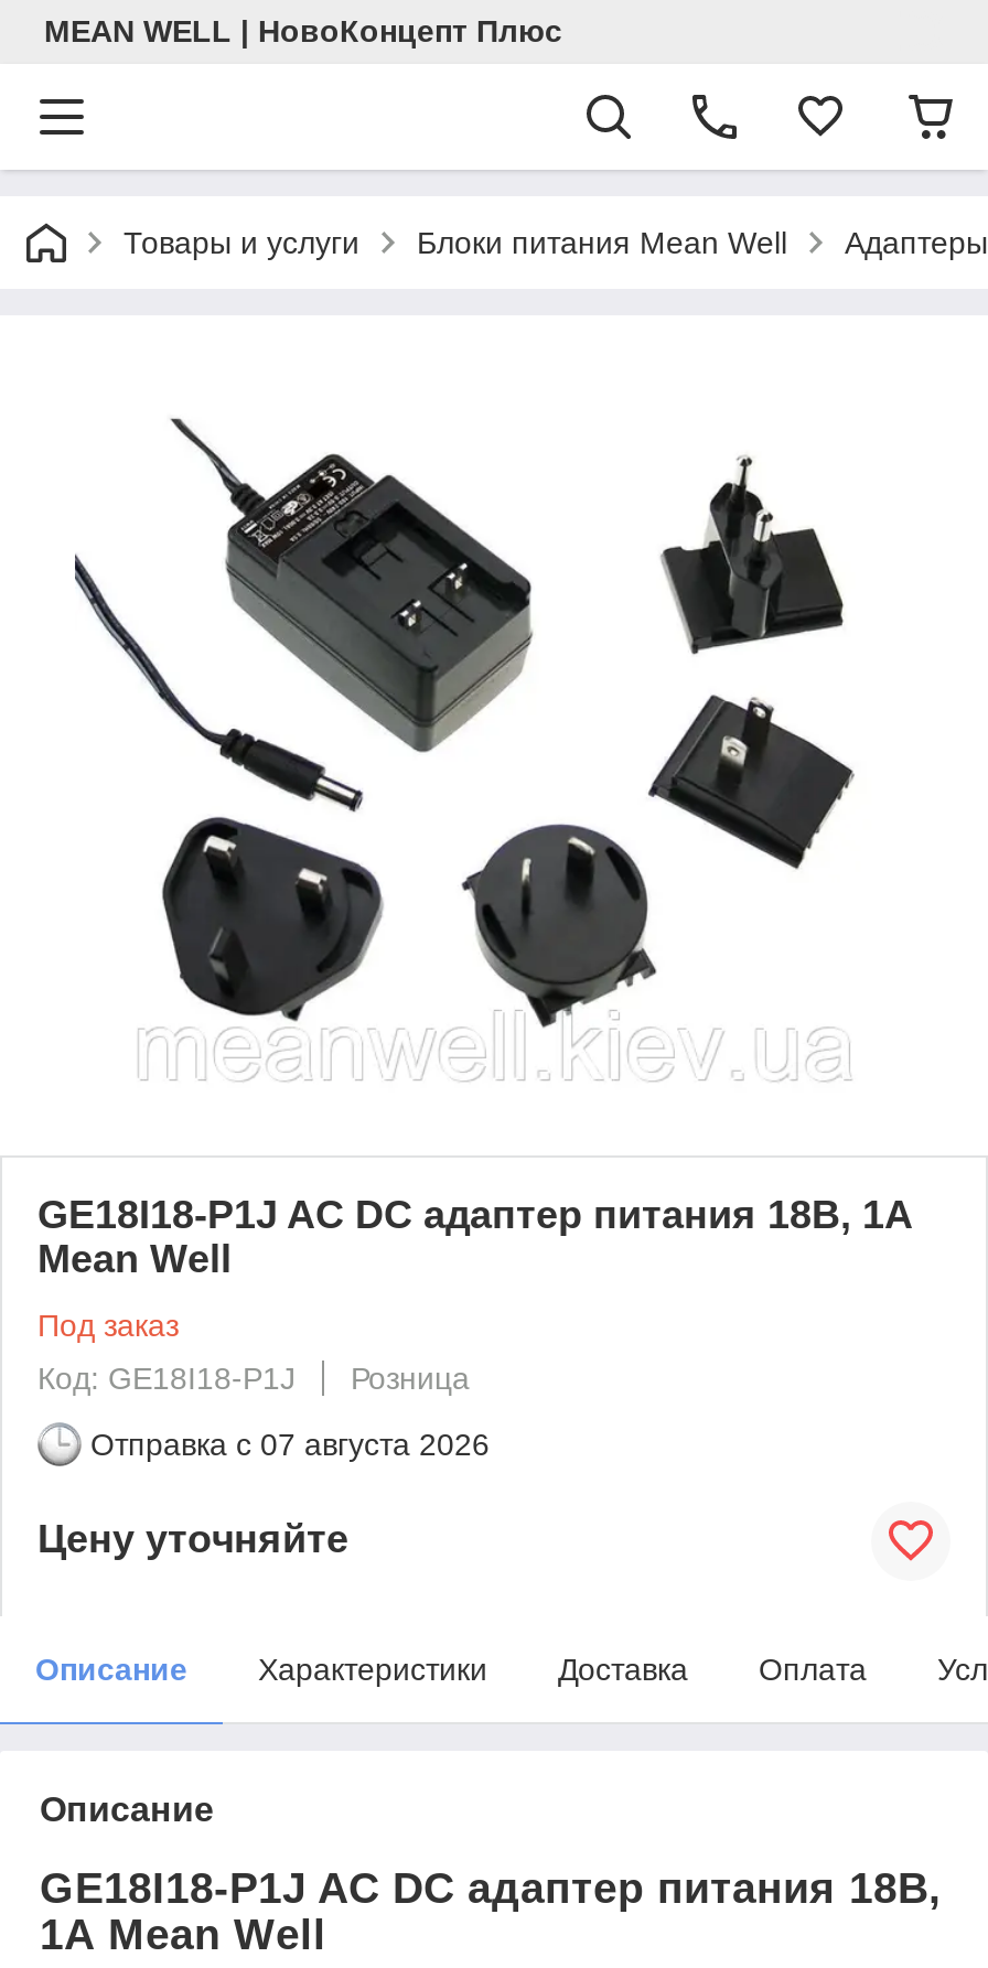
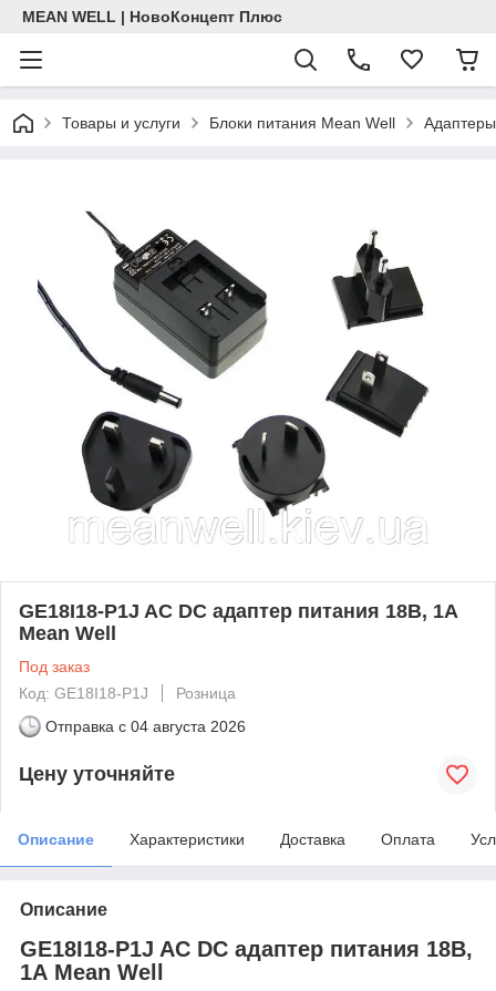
- Отправка с 07 августа 2026
+ Отправка с 04 августа 2026
